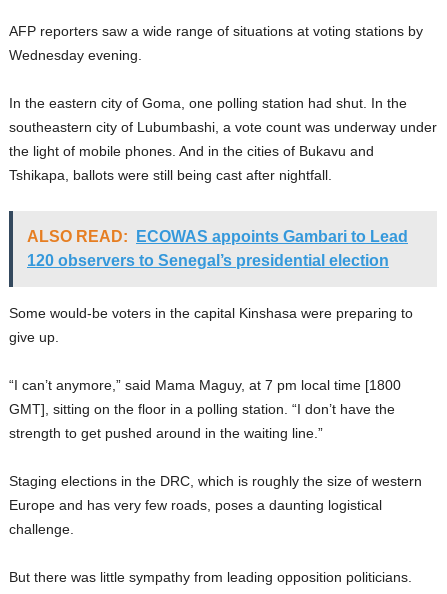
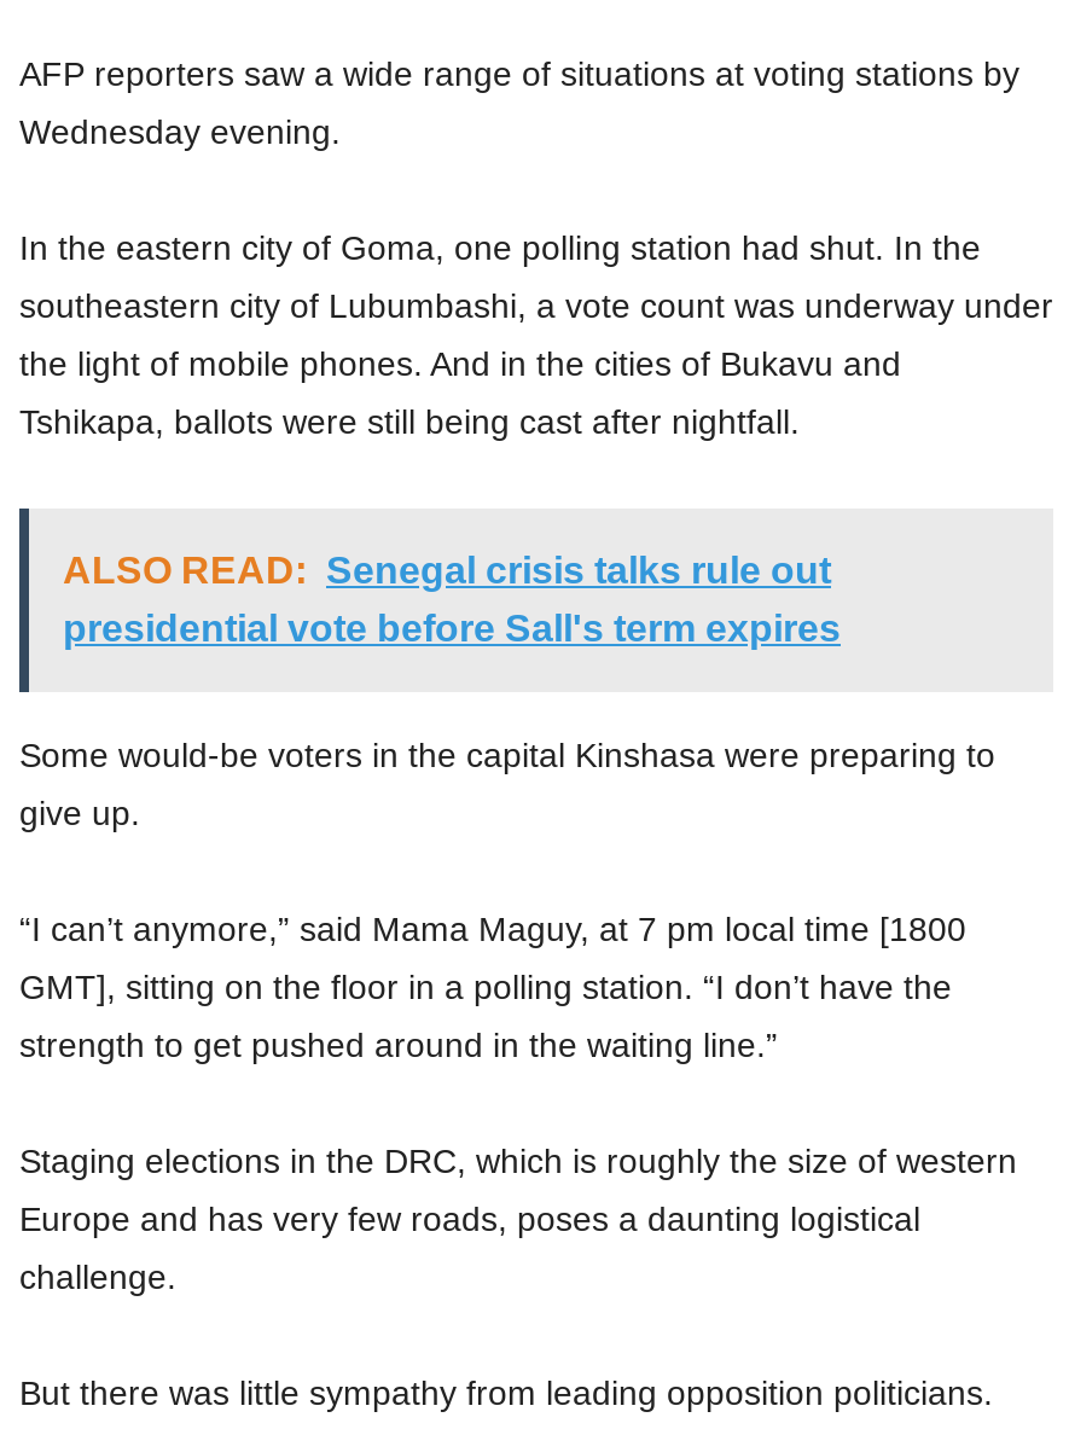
- ALSO READ: ECOWAS appoints Gambari to Lead
- 120 observers to Senegal’s presidential election
+ ALSO READ: Senegal crisis talks rule out
+ presidential vote before Sall's term expires
